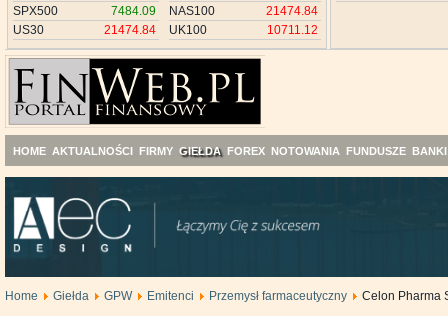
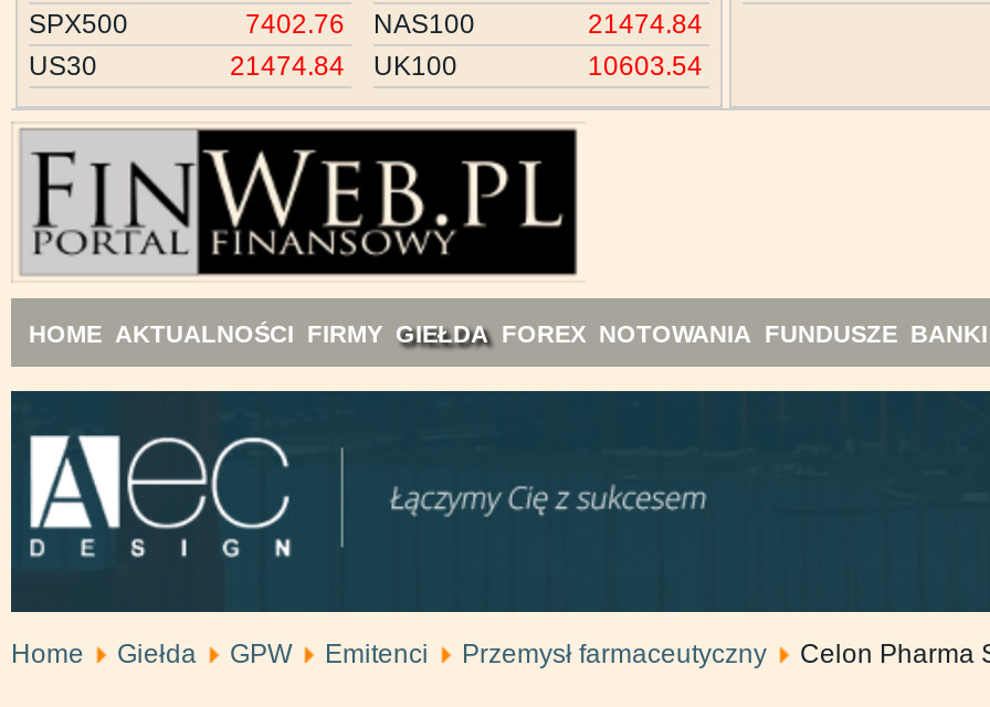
- 7484.09 NAS100
+ 7402.76 NAS100

- 10711.12
+ 10603.54
